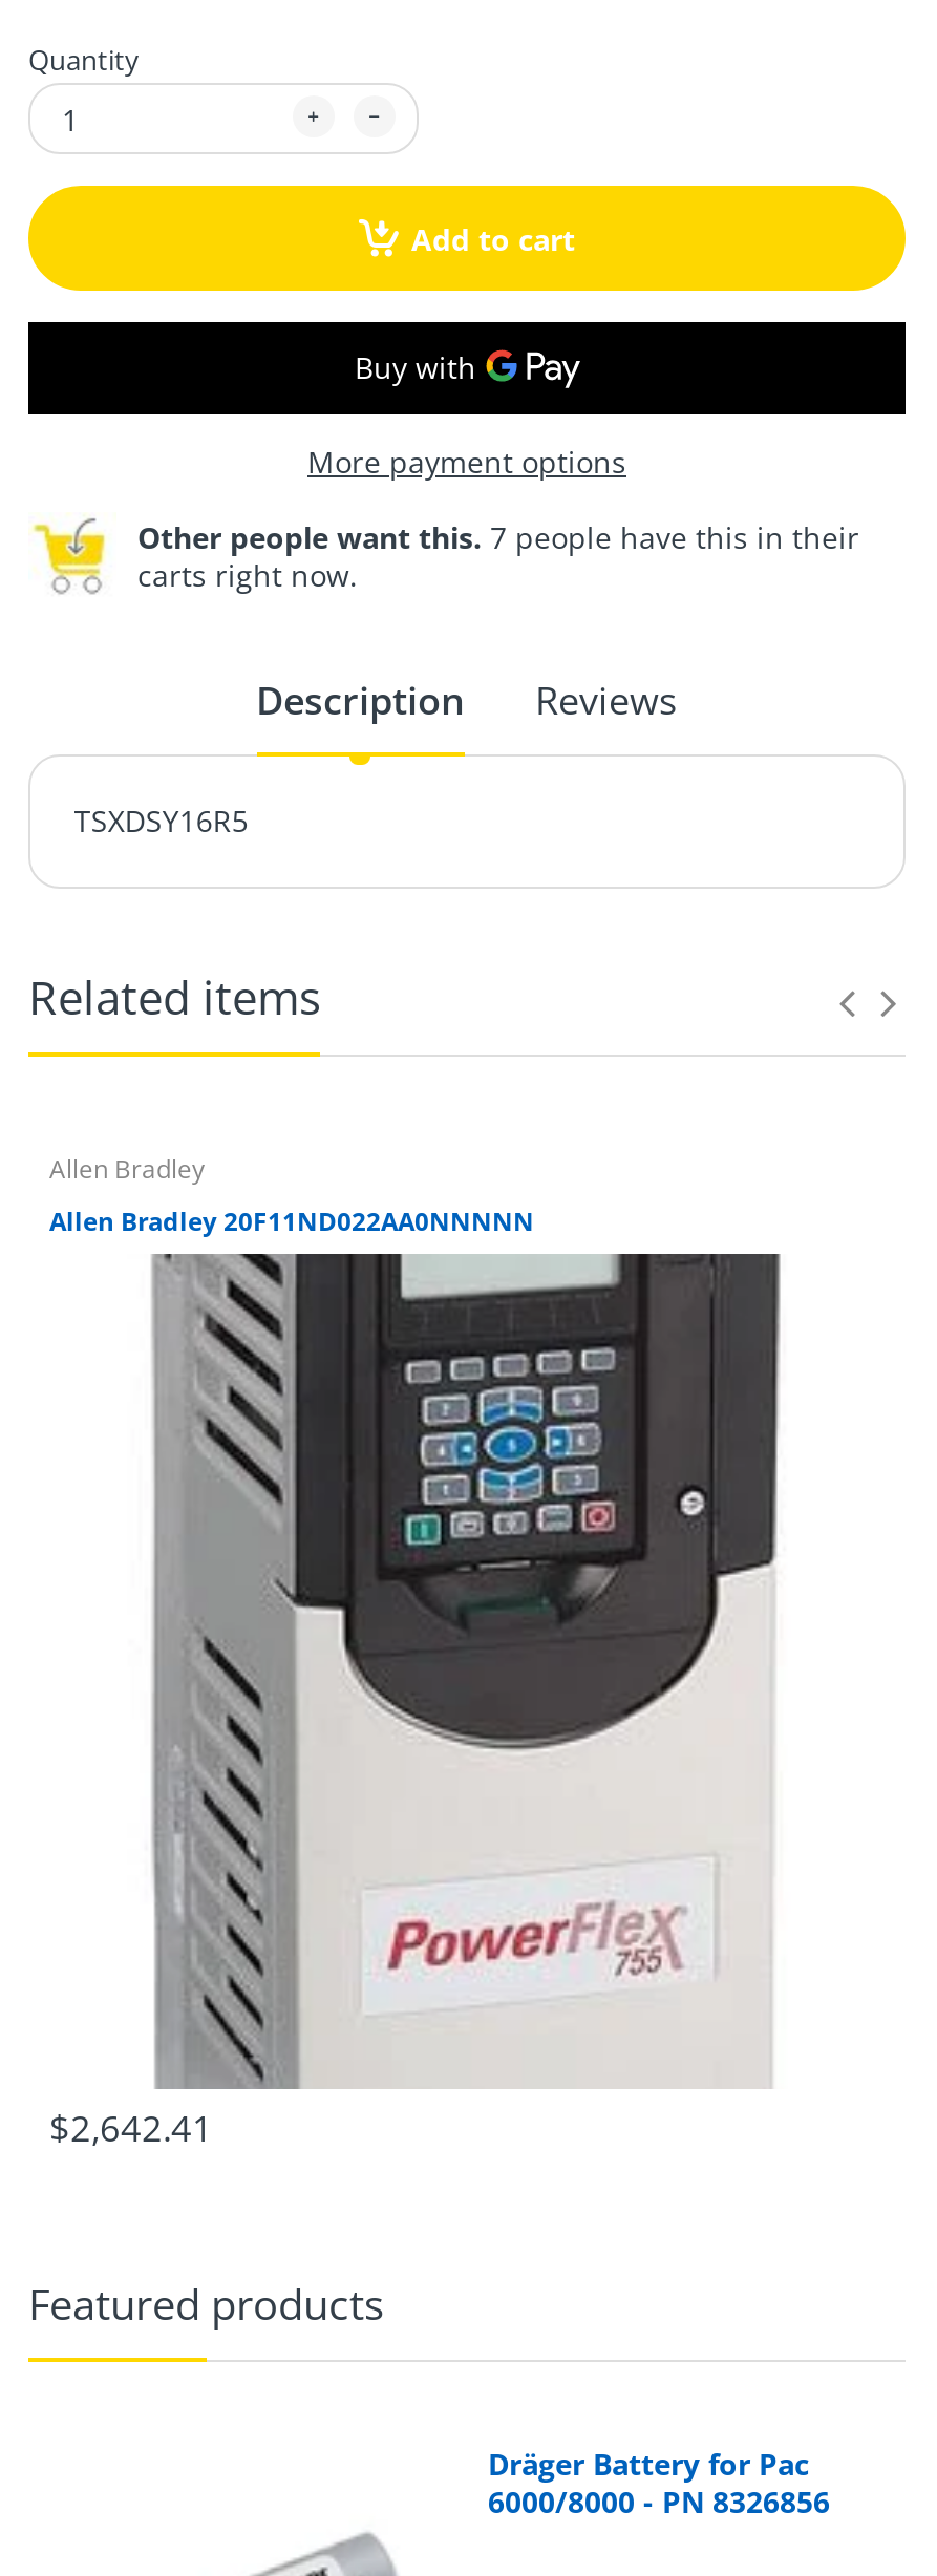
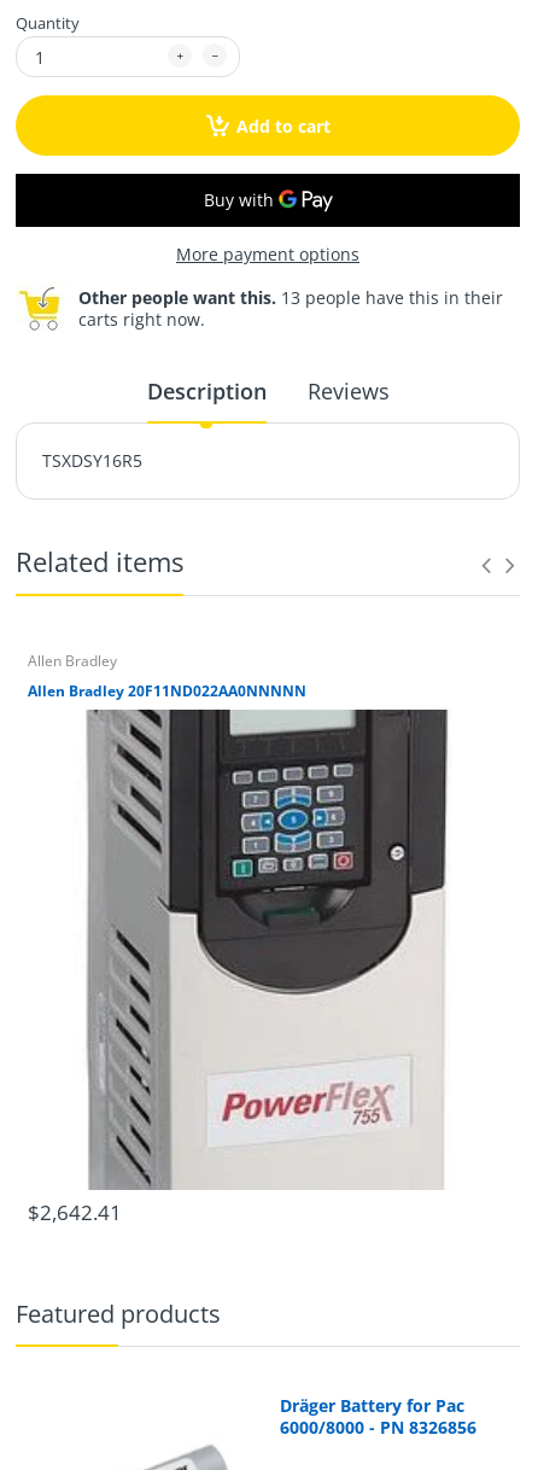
- Other people want this. 7 people have this in their
+ Other people want this. 13 people have this in their
